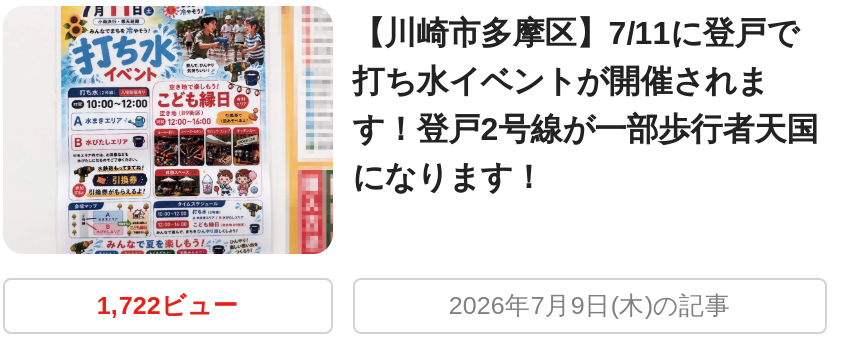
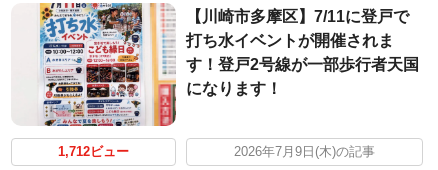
- 1,722ビュー
+ 1,712ビュー
